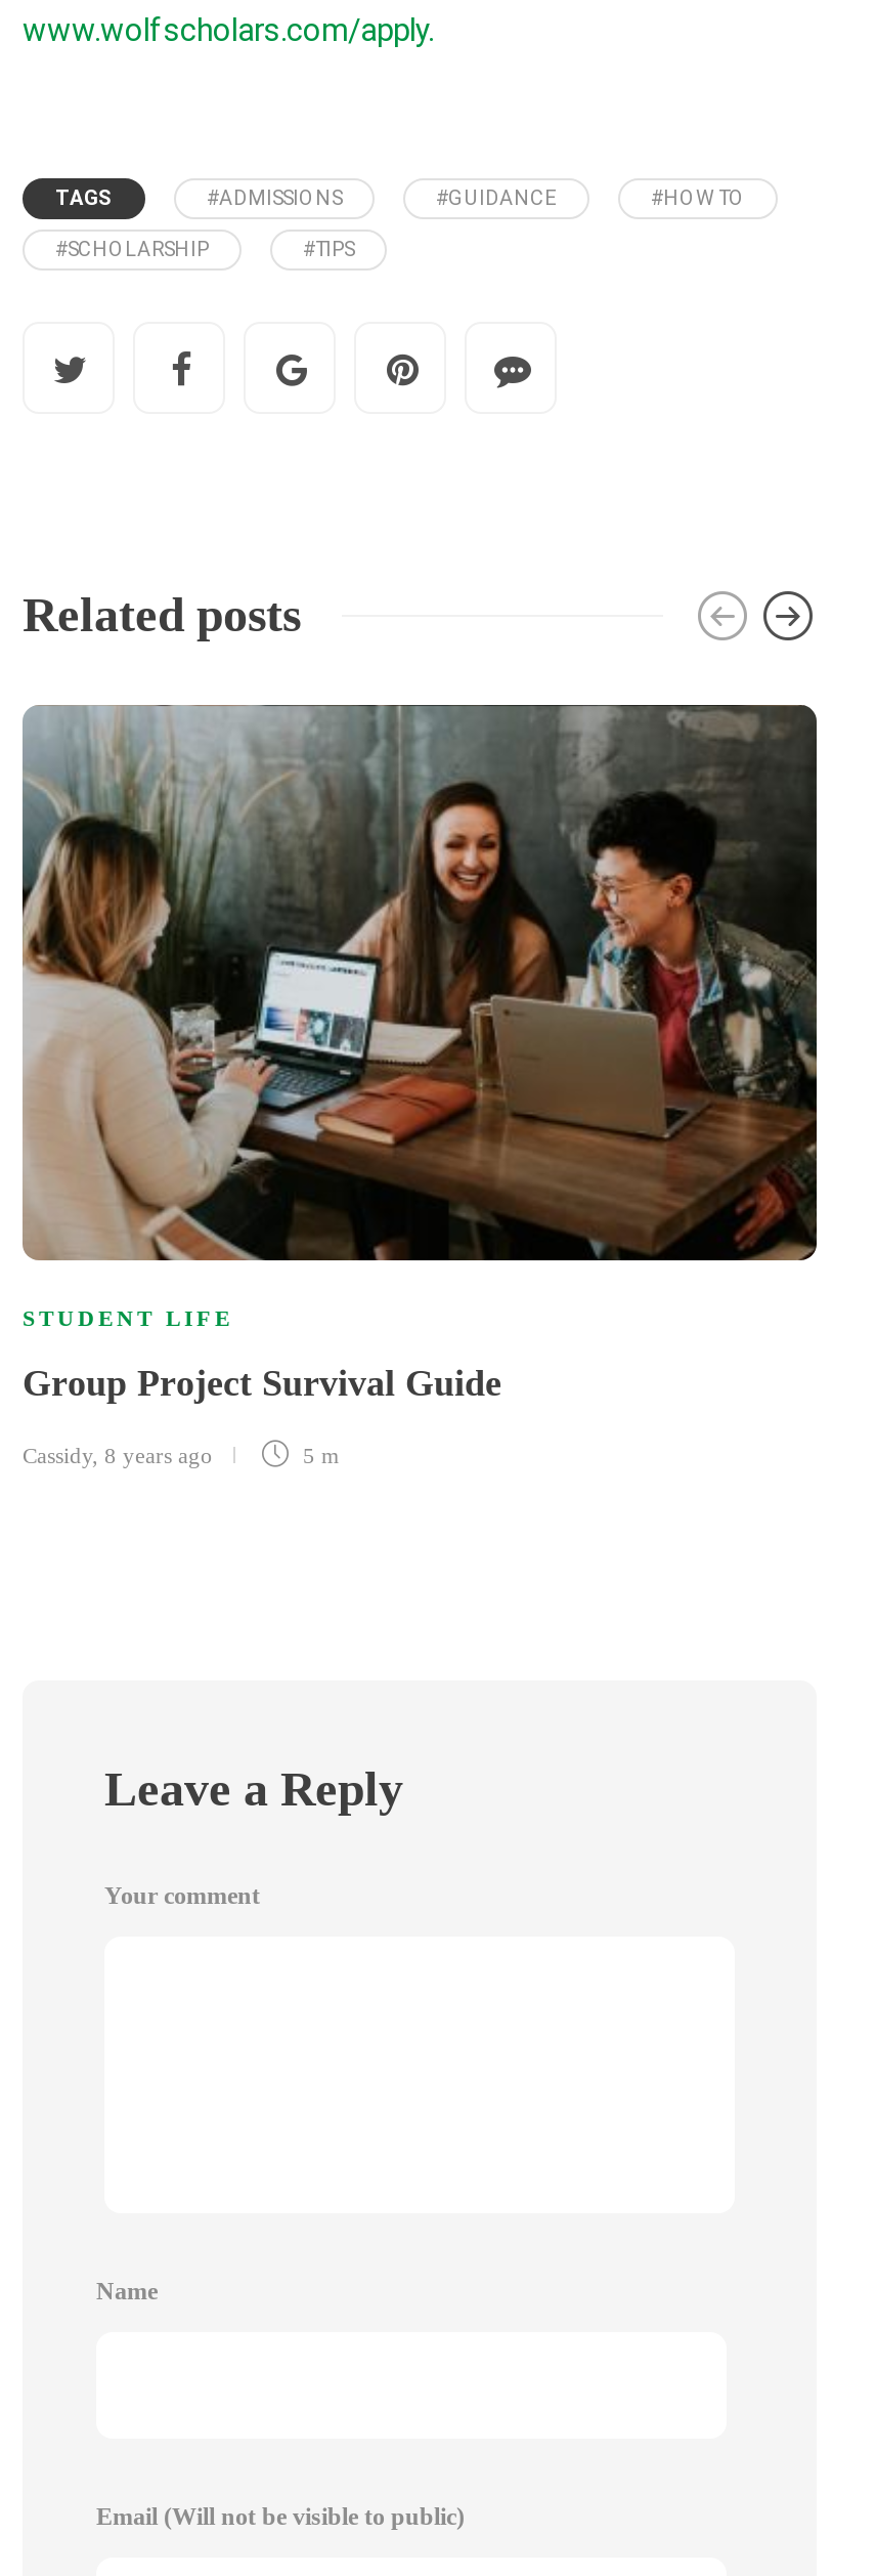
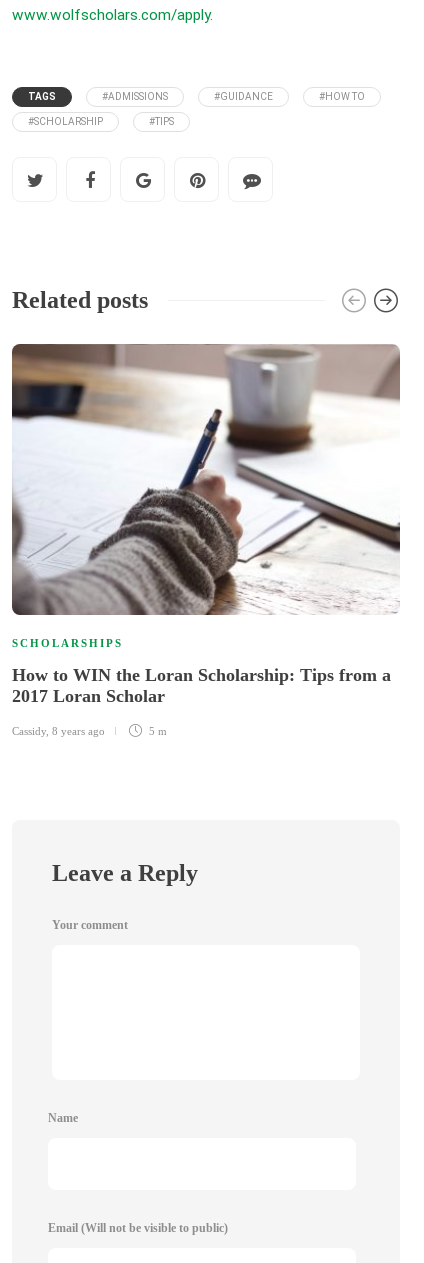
- [image]
- STUDENT LIFE
+ [image]
+ SCHOLARSHIPS

- Group Project Survival Guide
+ How to WIN the Loran Scholarship: Tips from a
+ 2017 Loran Scholar

moved down: Cassidy, 8 years ago | 5 m
